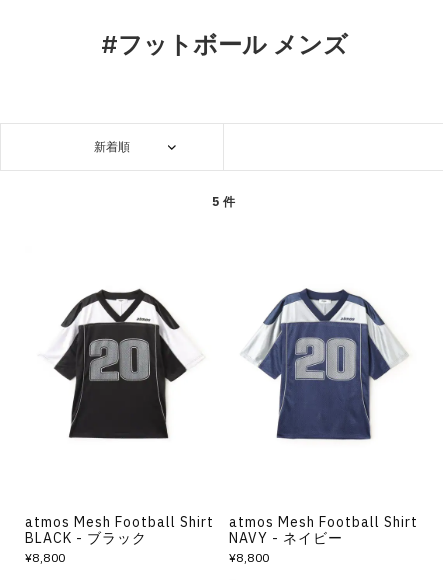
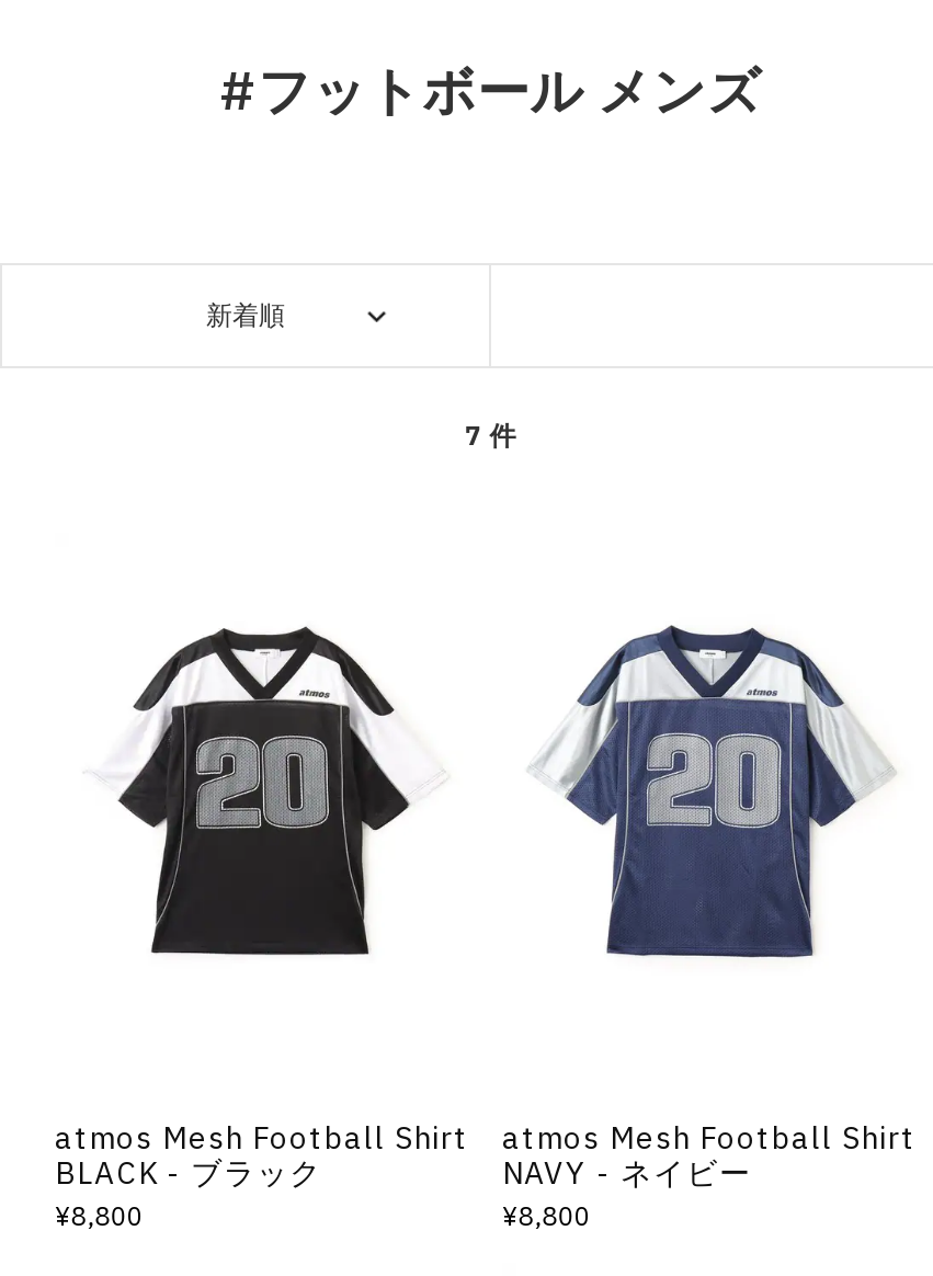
- 5 件
+ 7 件
